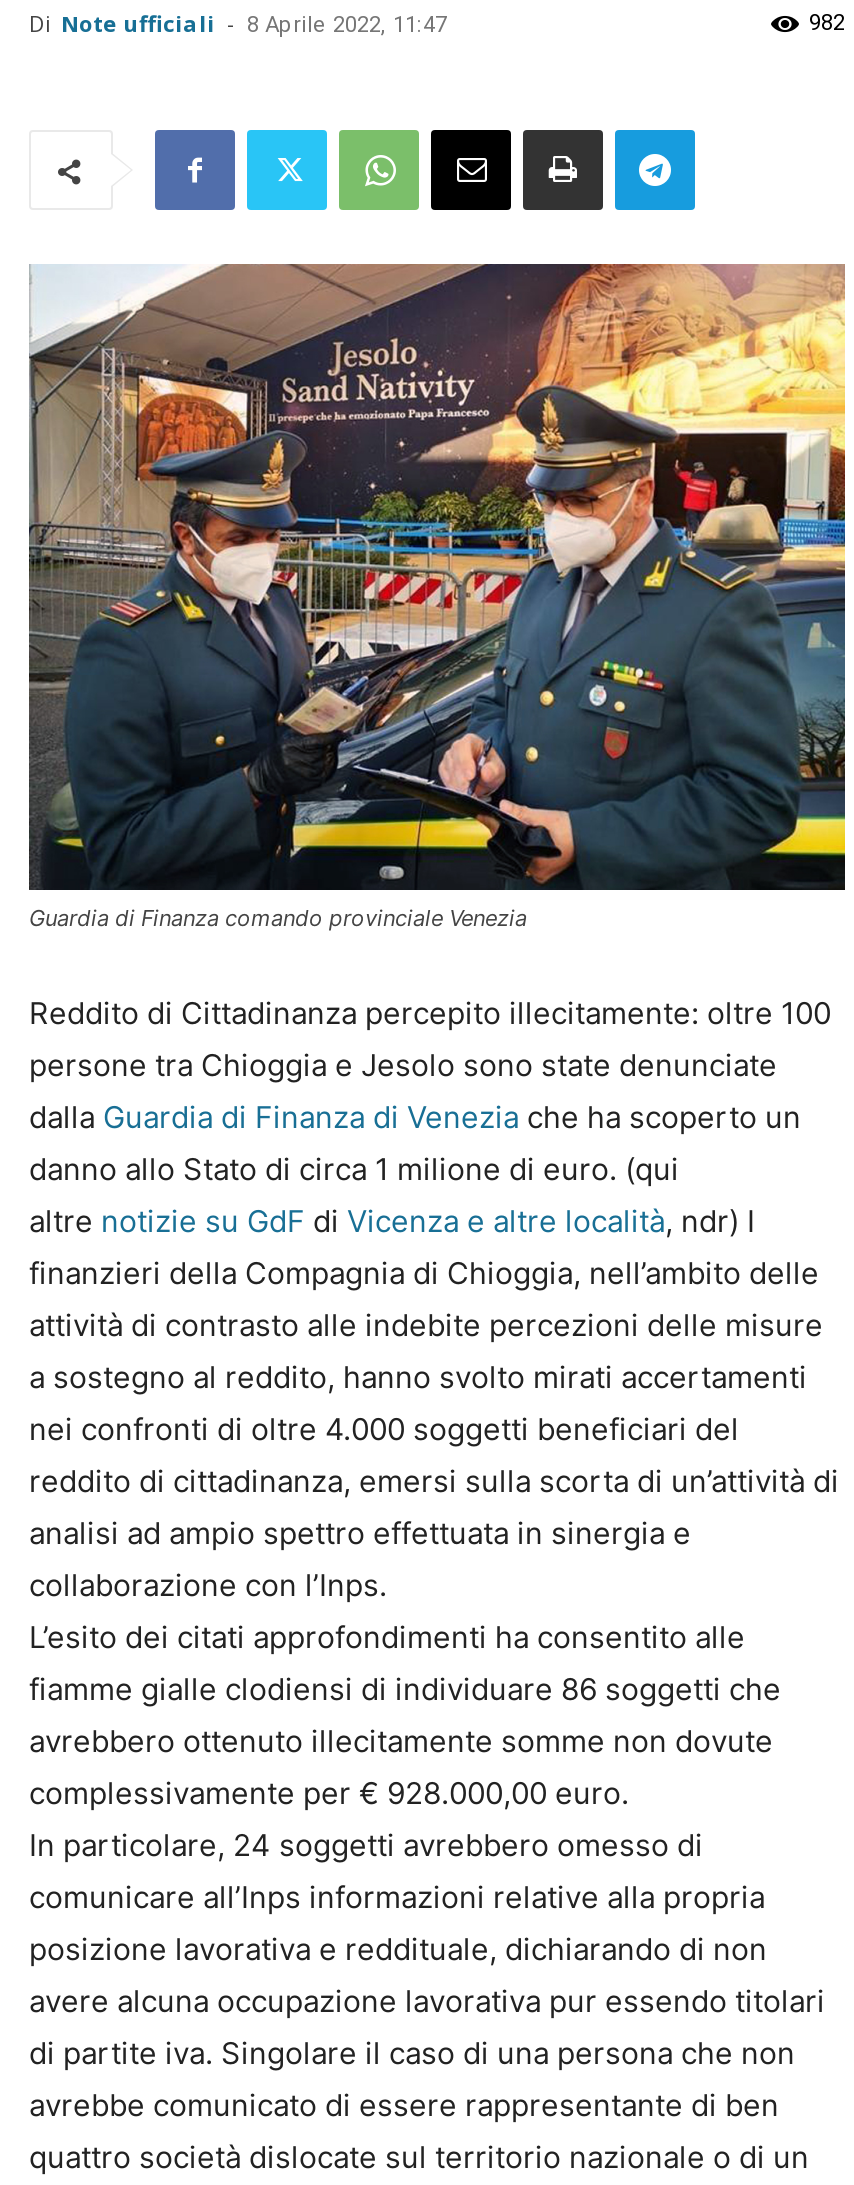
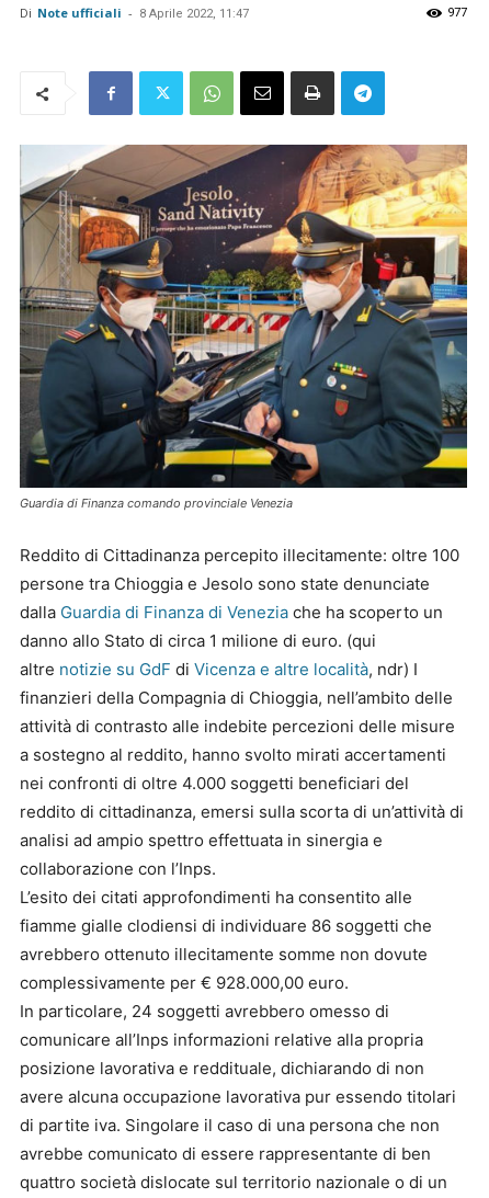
- 982
+ 977
